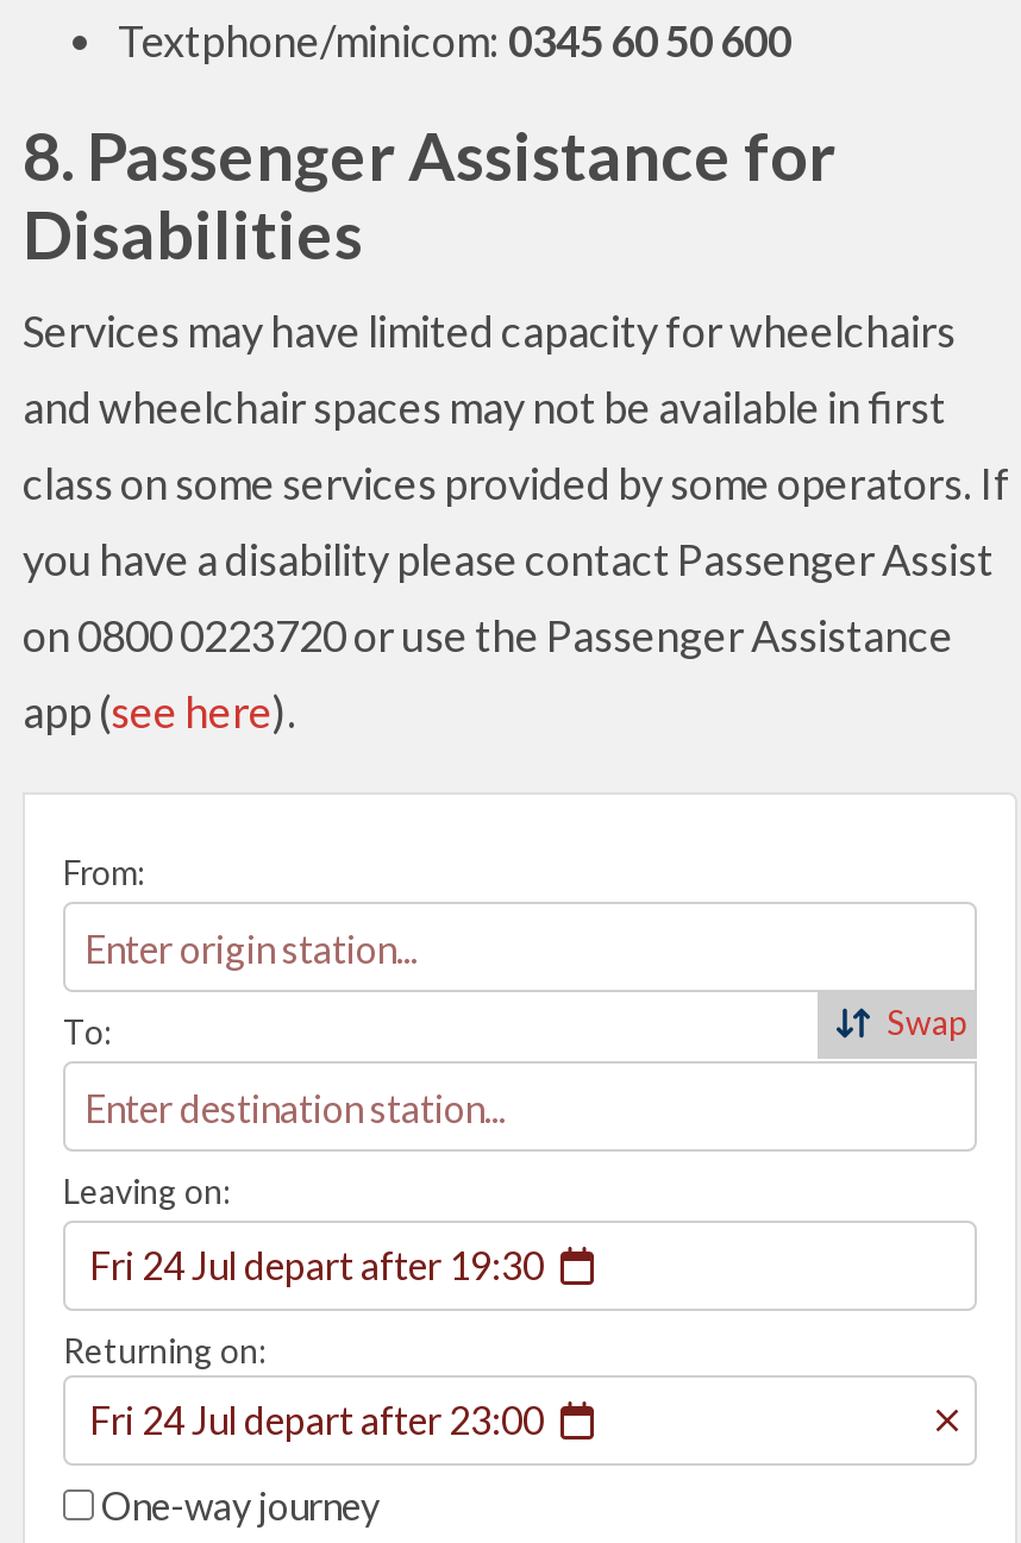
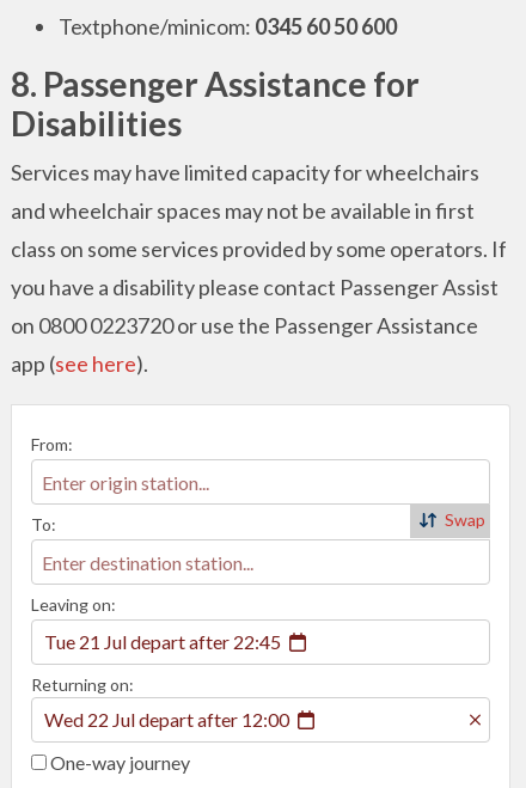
- Fri 24 Jul depart after 19:30
+ Tue 21 Jul depart after 22:45

- Fri 24 Jul depart after 23:00
+ Wed 22 Jul depart after 12:00
